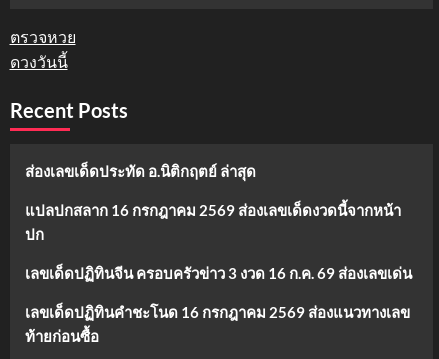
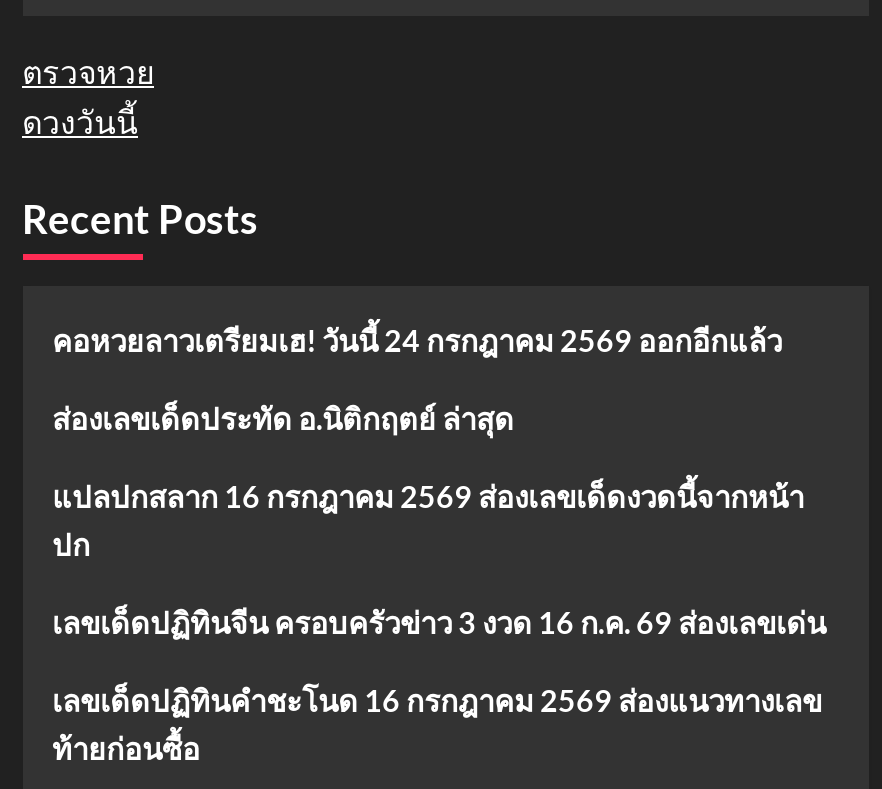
+ คอหวยลาวเตรียมเฮ! วันนี้ 24 กรกฎาคม 2569 ออกอีกแล้ว
